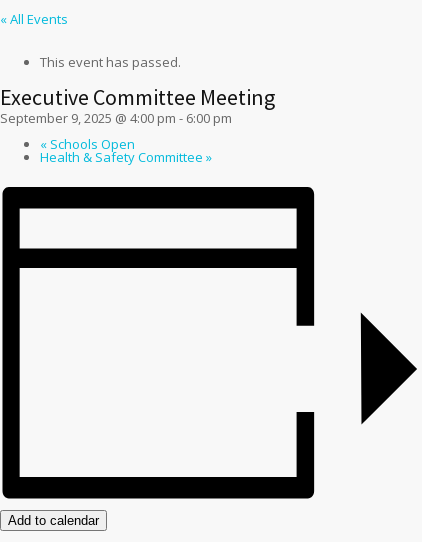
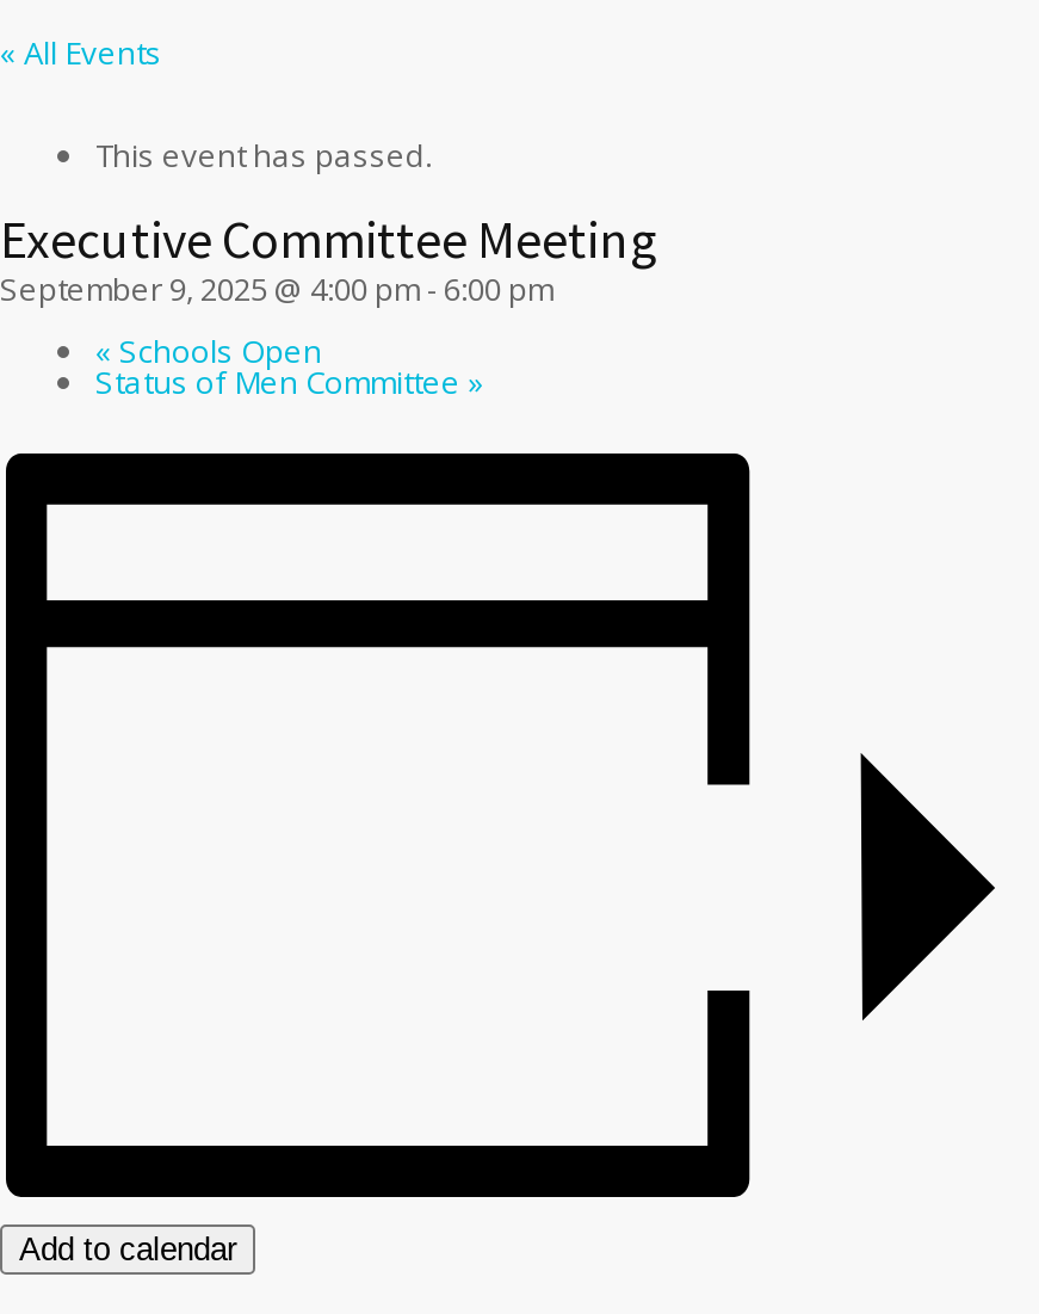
- Health & Safety Committee»
+ Status of Men Committee»
